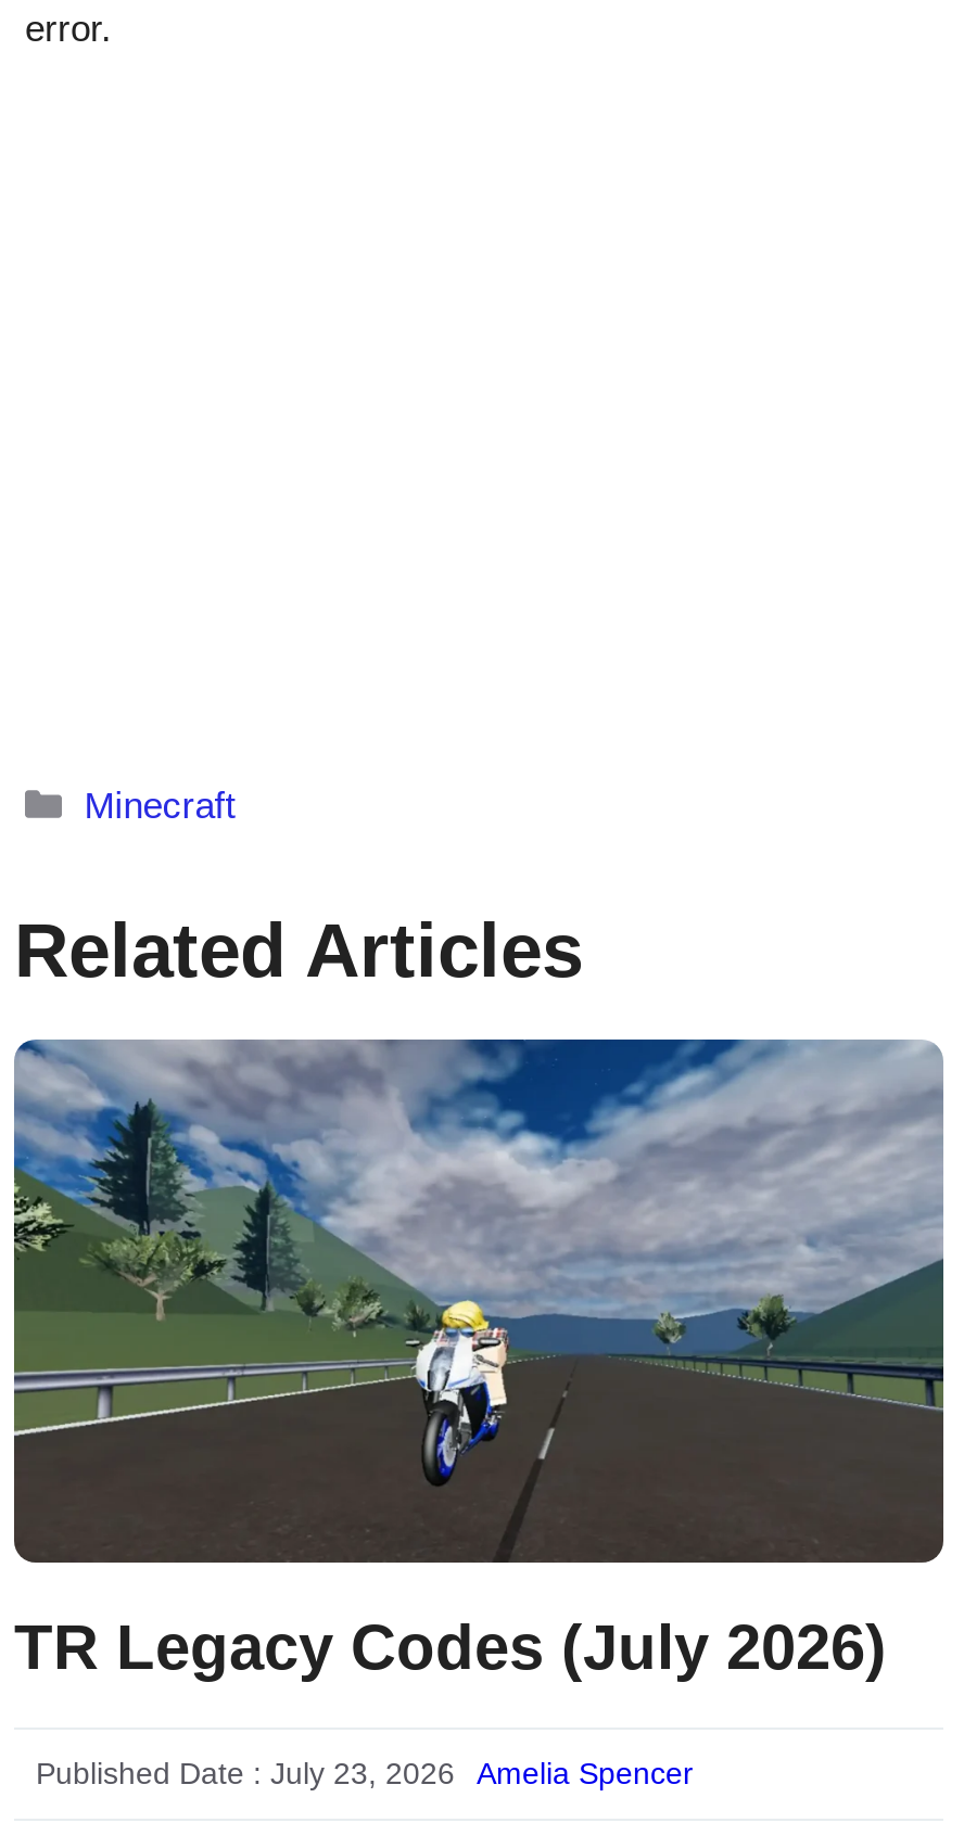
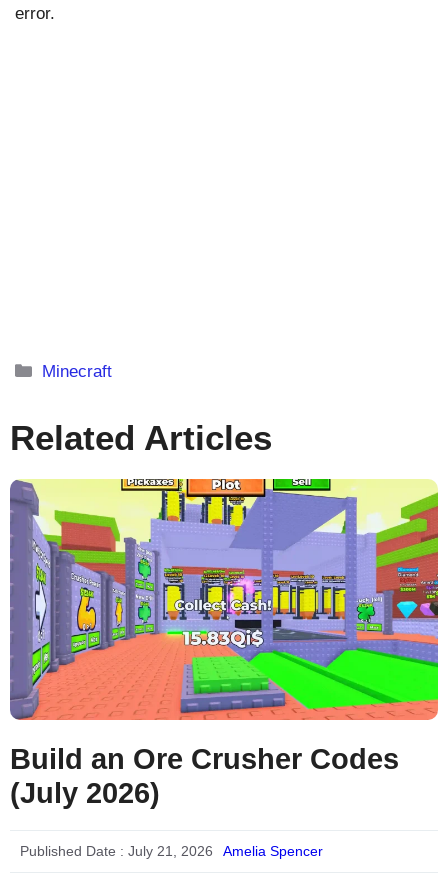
- [image]
- TR Legacy Codes (July 2026)
+ [image]
+ Build an Ore Crusher Codes
+ (July 2026)

- Published Date : July 23, 2026
+ Published Date : July 21, 2026
